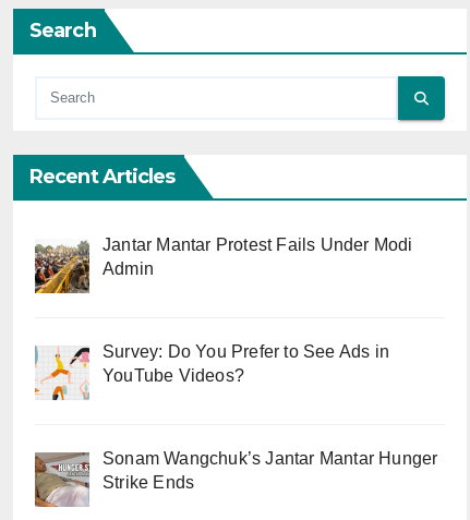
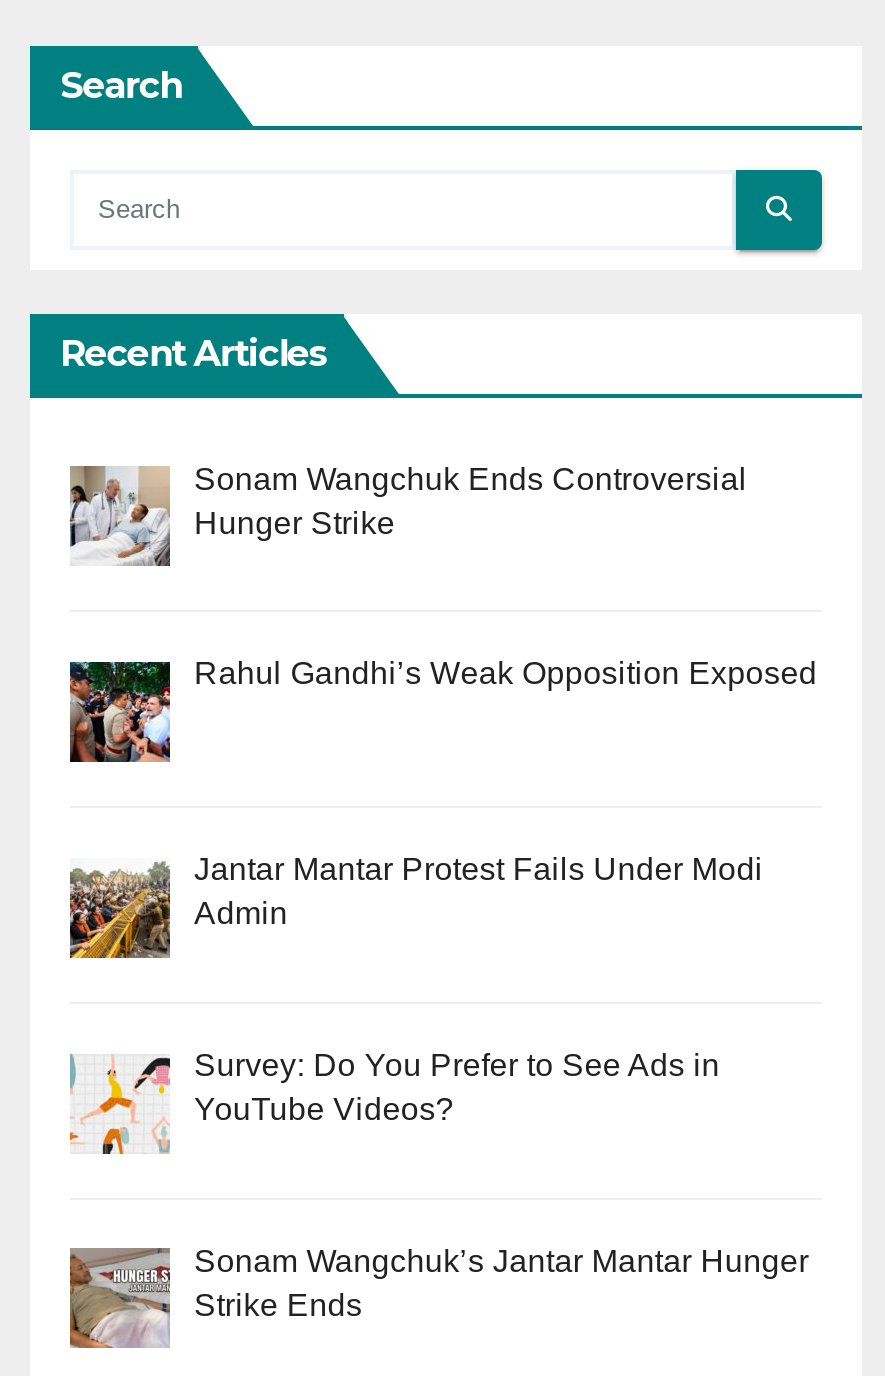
+ [image]
+ Rahul Gandhi’s Weak Opposition Exposed

+ [image]
+ Sonam Wangchuk Ends Controversial
+ Hunger Strike
